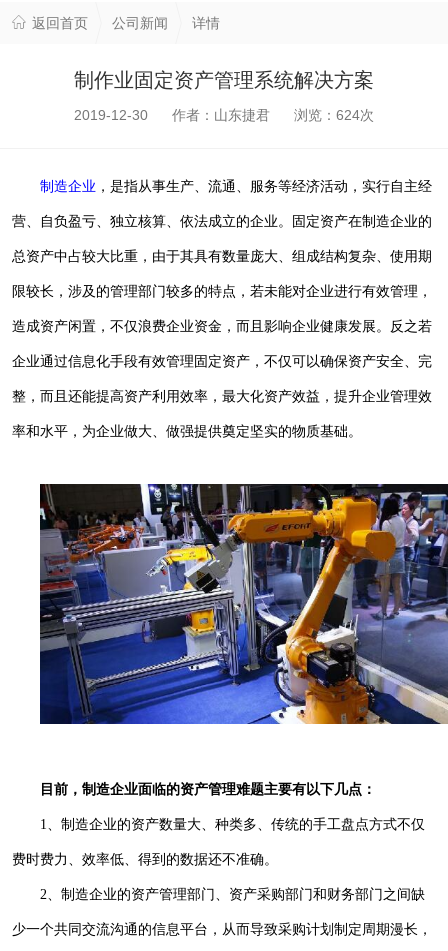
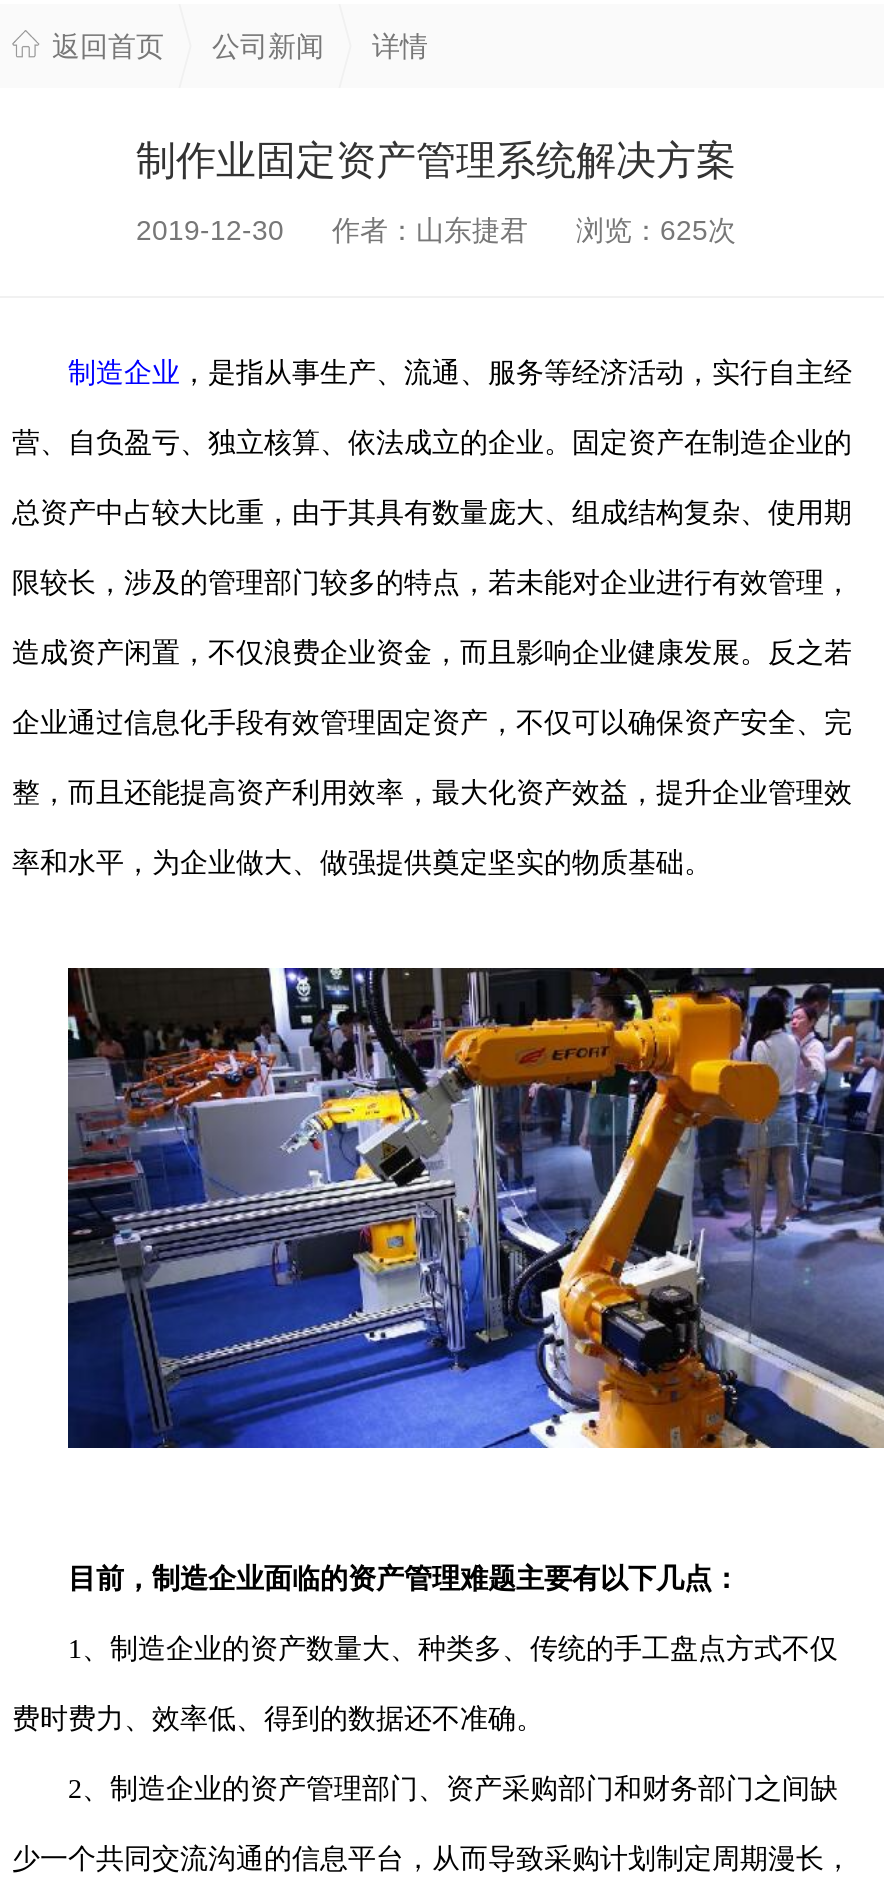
- 2019-12-30 作者：山东捷君 浏览：624次
+ 2019-12-30 作者：山东捷君 浏览：625次
